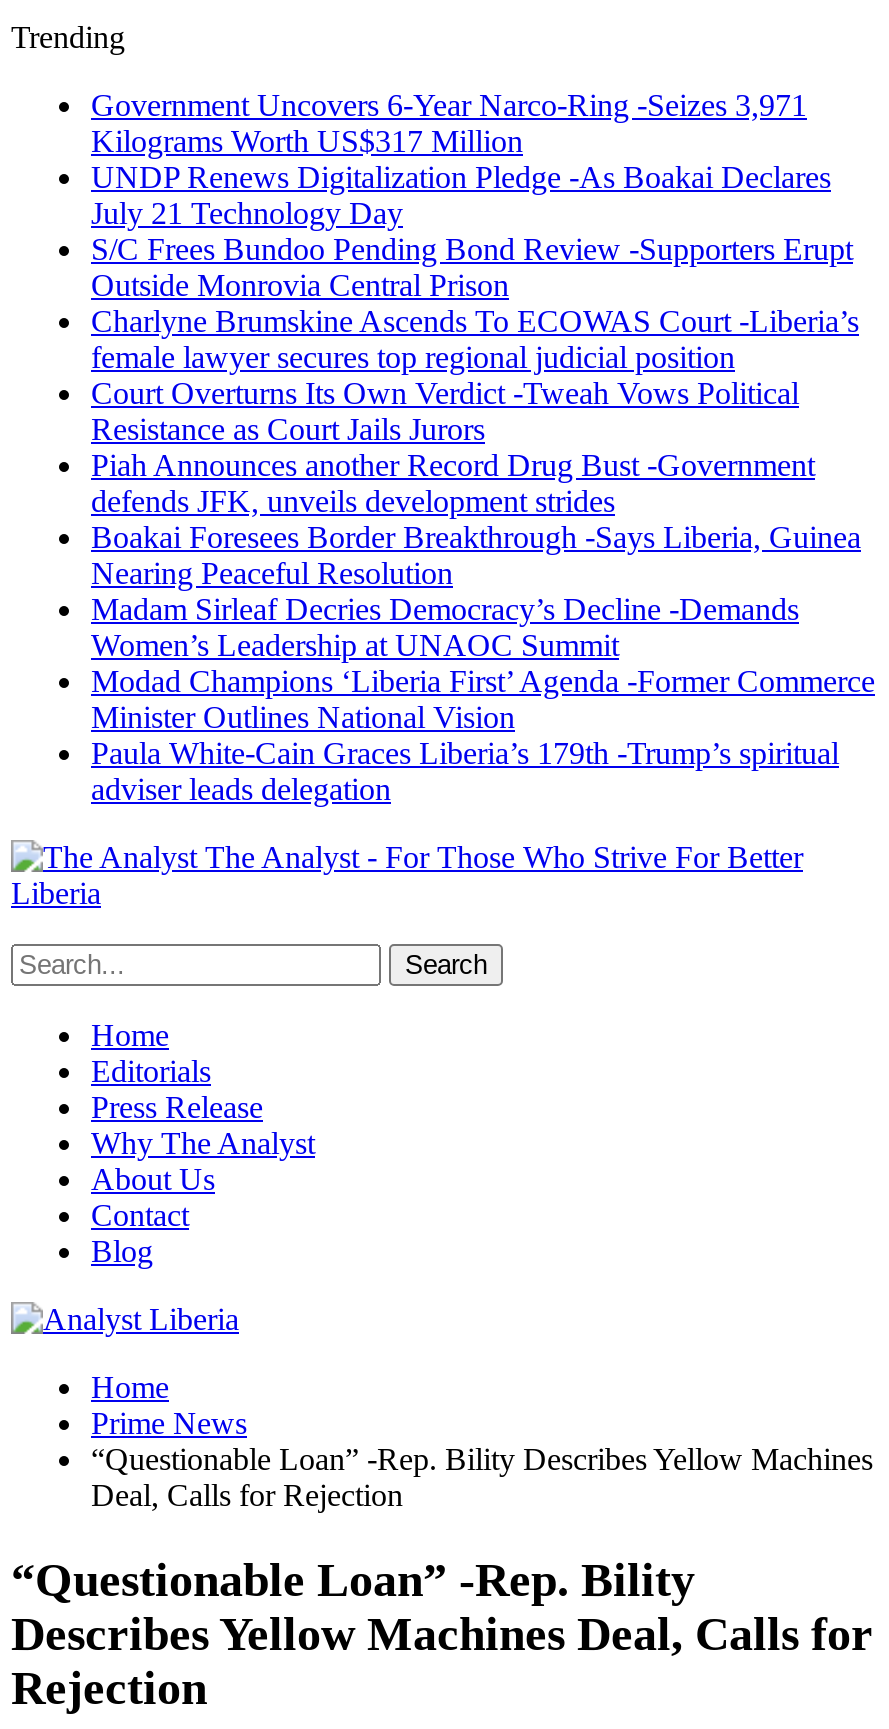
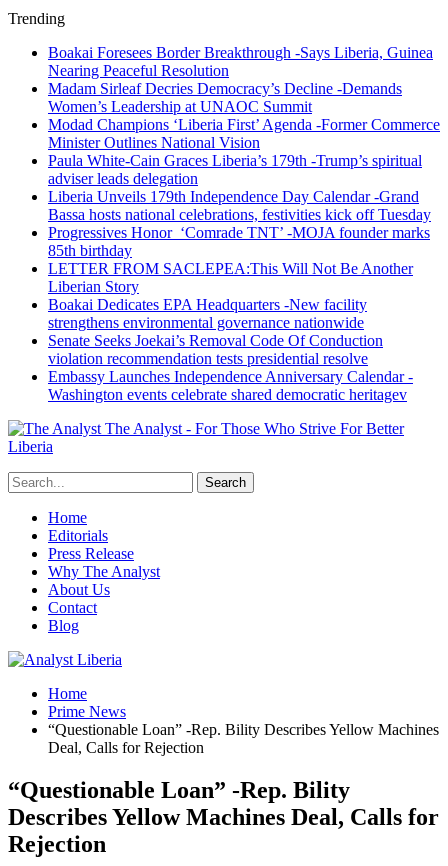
- Government Uncovers 6-Year Narco-Ring -Seizes 3,971
- Kilograms Worth US$317 Million
- UNDP Renews Digitalization Pledge -As Boakai Declares
- July 21 Technology Day
- S/C Frees Bundoo Pending Bond Review -Supporters Erupt
- Outside Monrovia Central Prison
- Charlyne Brumskine Ascends To ECOWAS Court -Liberia’s
- female lawyer secures top regional judicial position
- Court Overturns Its Own Verdict -Tweah Vows Political
- Resistance as Court Jails Jurors
- Piah Announces another Record Drug Bust -Government
- defends JFK, unveils development strides

moved up: Boakai Foresees Border Breakthrough -Says Liberia, Guinea | Nearing Peaceful Resolution | Madam Sirleaf Decries Democracy’s Decline -Demands | Women’s Leadership at UNAOC Summit | Modad Champions ‘Liberia First’ Agenda -Former Commerce | Minister Outlines National Vision | Paula White-Cain Graces Liberia’s 179th -Trump’s spiritual | adviser leads delegation

+ Liberia Unveils 179th Independence Day Calendar -Grand
+ Bassa hosts national celebrations, festivities kick off Tuesday
+ Progressives Honor ‘Comrade TNT’ -MOJA founder marks
+ 85th birthday
+ LETTER FROM SACLEPEA:This Will Not Be Another
+ Liberian Story
+ Boakai Dedicates EPA Headquarters -New facility
+ strengthens environmental governance nationwide
+ Senate Seeks Joekai’s Removal Code Of Conduction
+ violation recommendation tests presidential resolve
+ Embassy Launches Independence Anniversary Calendar -
+ Washington events celebrate shared democratic heritagev
